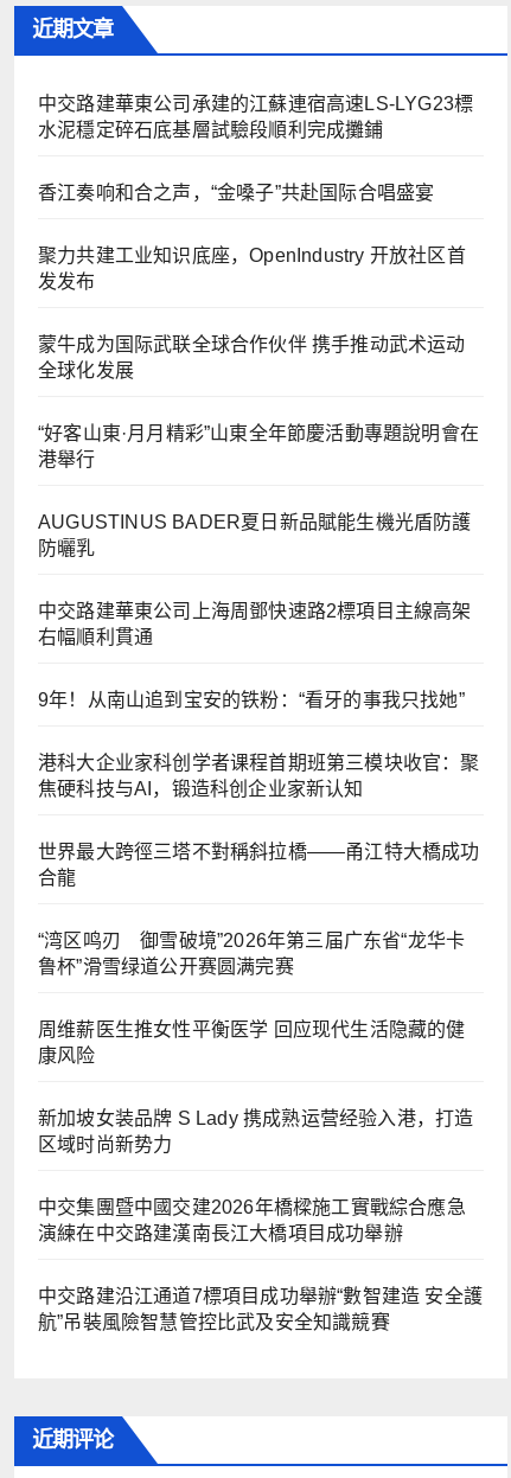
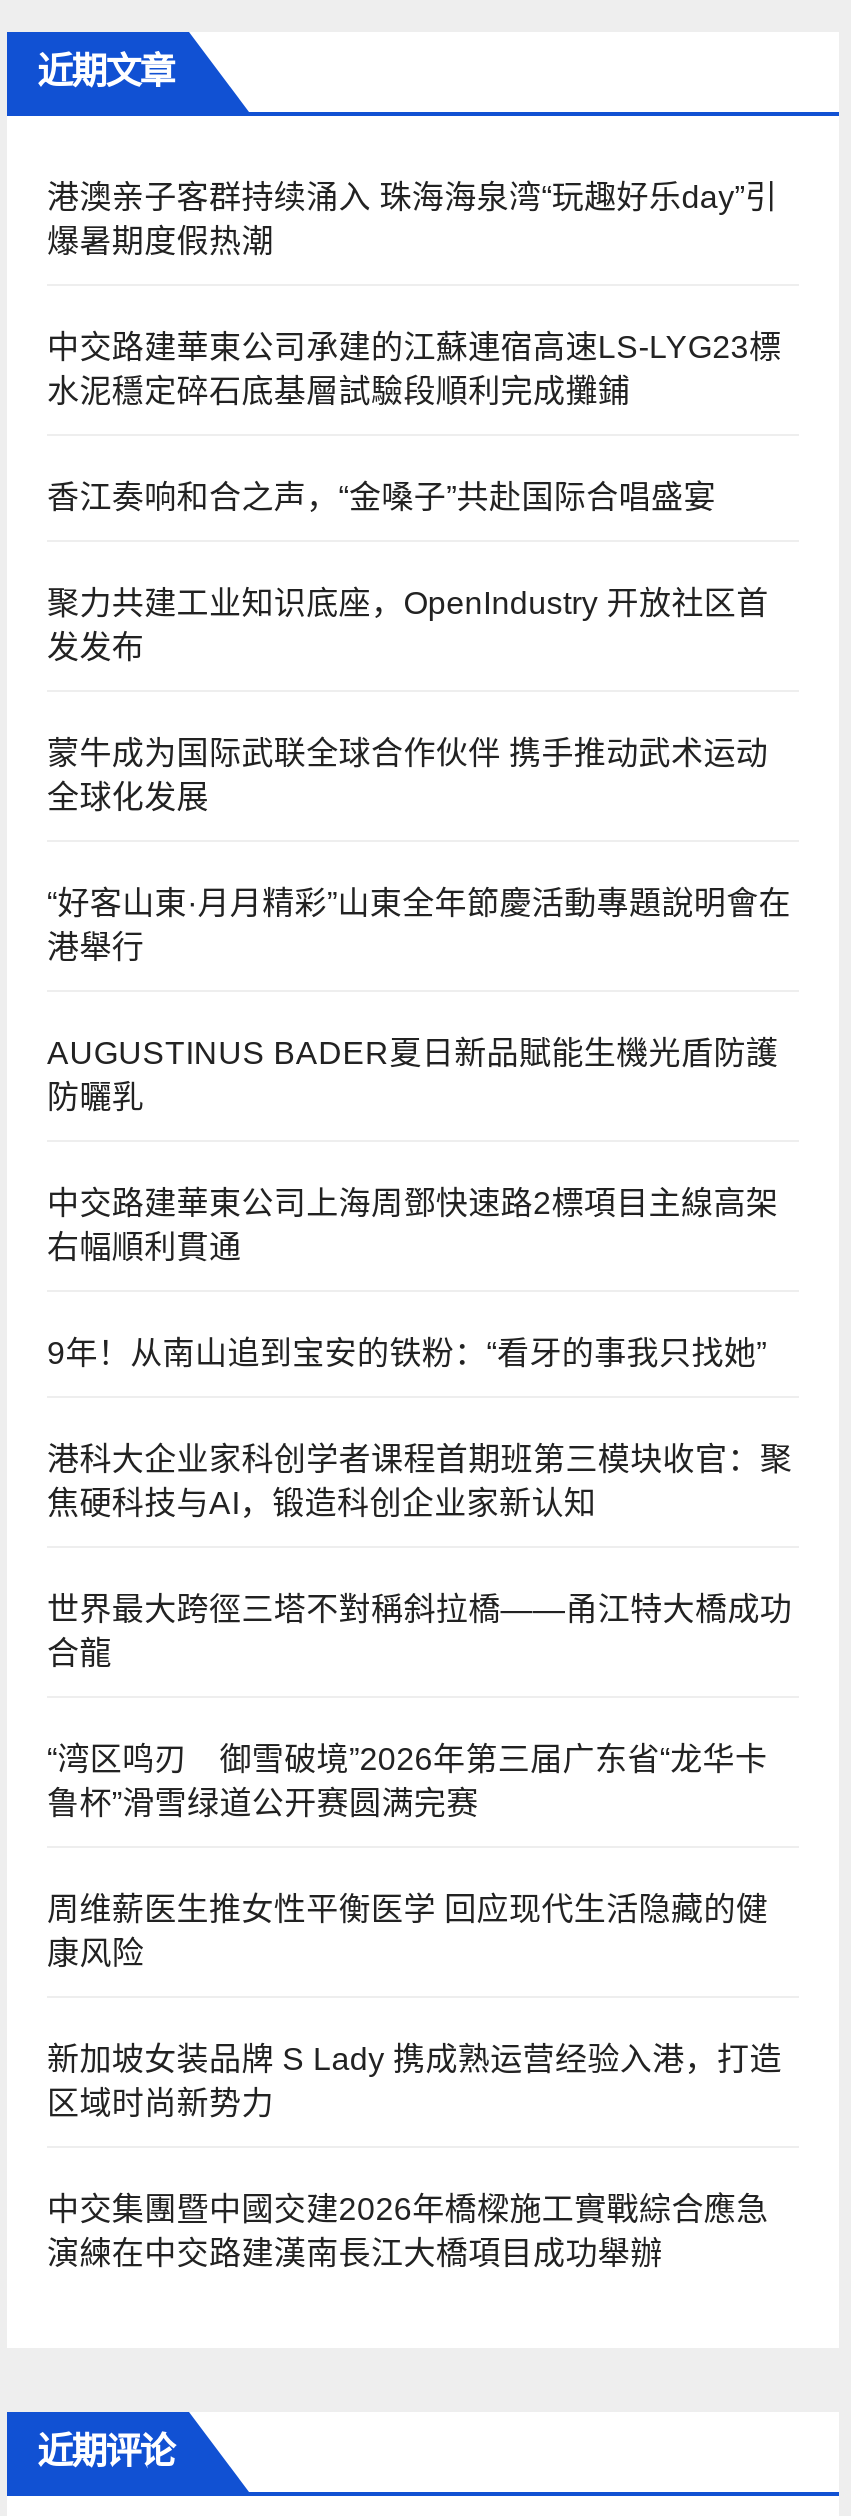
+ 港澳亲子客群持续涌入 珠海海泉湾“玩趣好乐day”引
+ 爆暑期度假热潮

moved down: 中交路建華東公司承建的江蘇連宿高速LS-LYG23標 | 水泥穩定碎石底基層試驗段順利完成攤鋪 | 香江奏响和合之声，“金嗓子”共赴国际合唱盛宴 | ... | 中交集團暨中國交建2026年橋樑施工實戰綜合應急 | 演練在中交路建漢南長江大橋項目成功舉辦

- 中交路建沿江通道7標項目成功舉辦“數智建造 安全護
- 航”吊裝風險智慧管控比武及安全知識競賽
